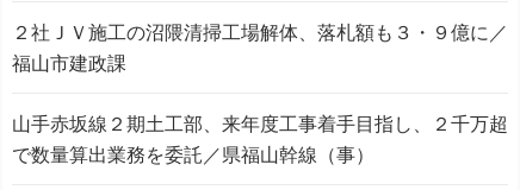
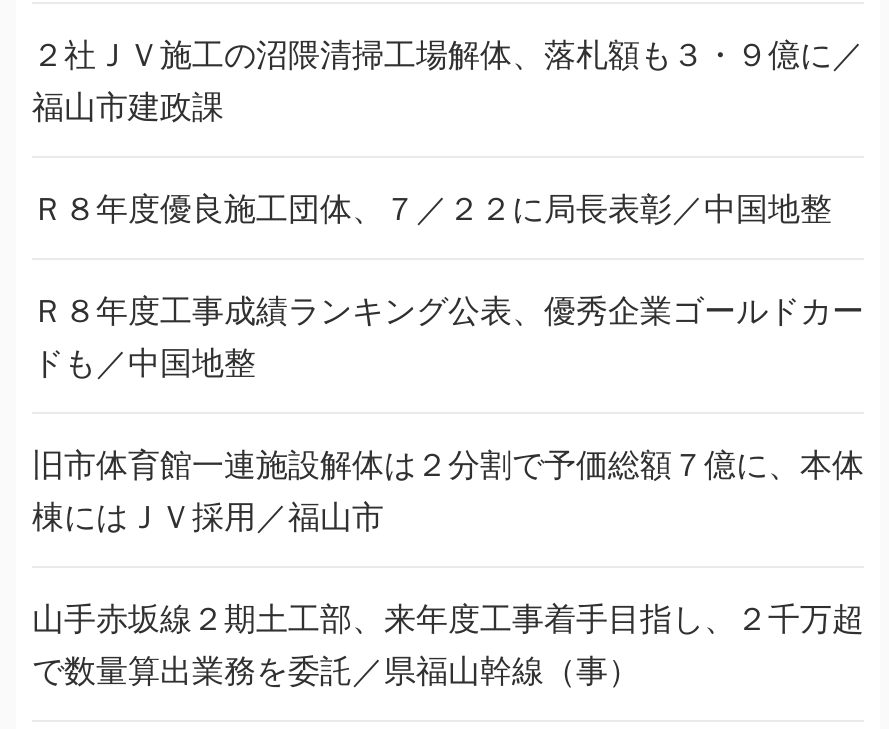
+ Ｒ８年度優良施工団体、７／２２に局長表彰／中国地整
+ Ｒ８年度工事成績ランキング公表、優秀企業ゴールドカー
+ ドも／中国地整
+ 旧市体育館一連施設解体は２分割で予価総額７億に、本体
+ 棟にはＪＶ採用／福山市
